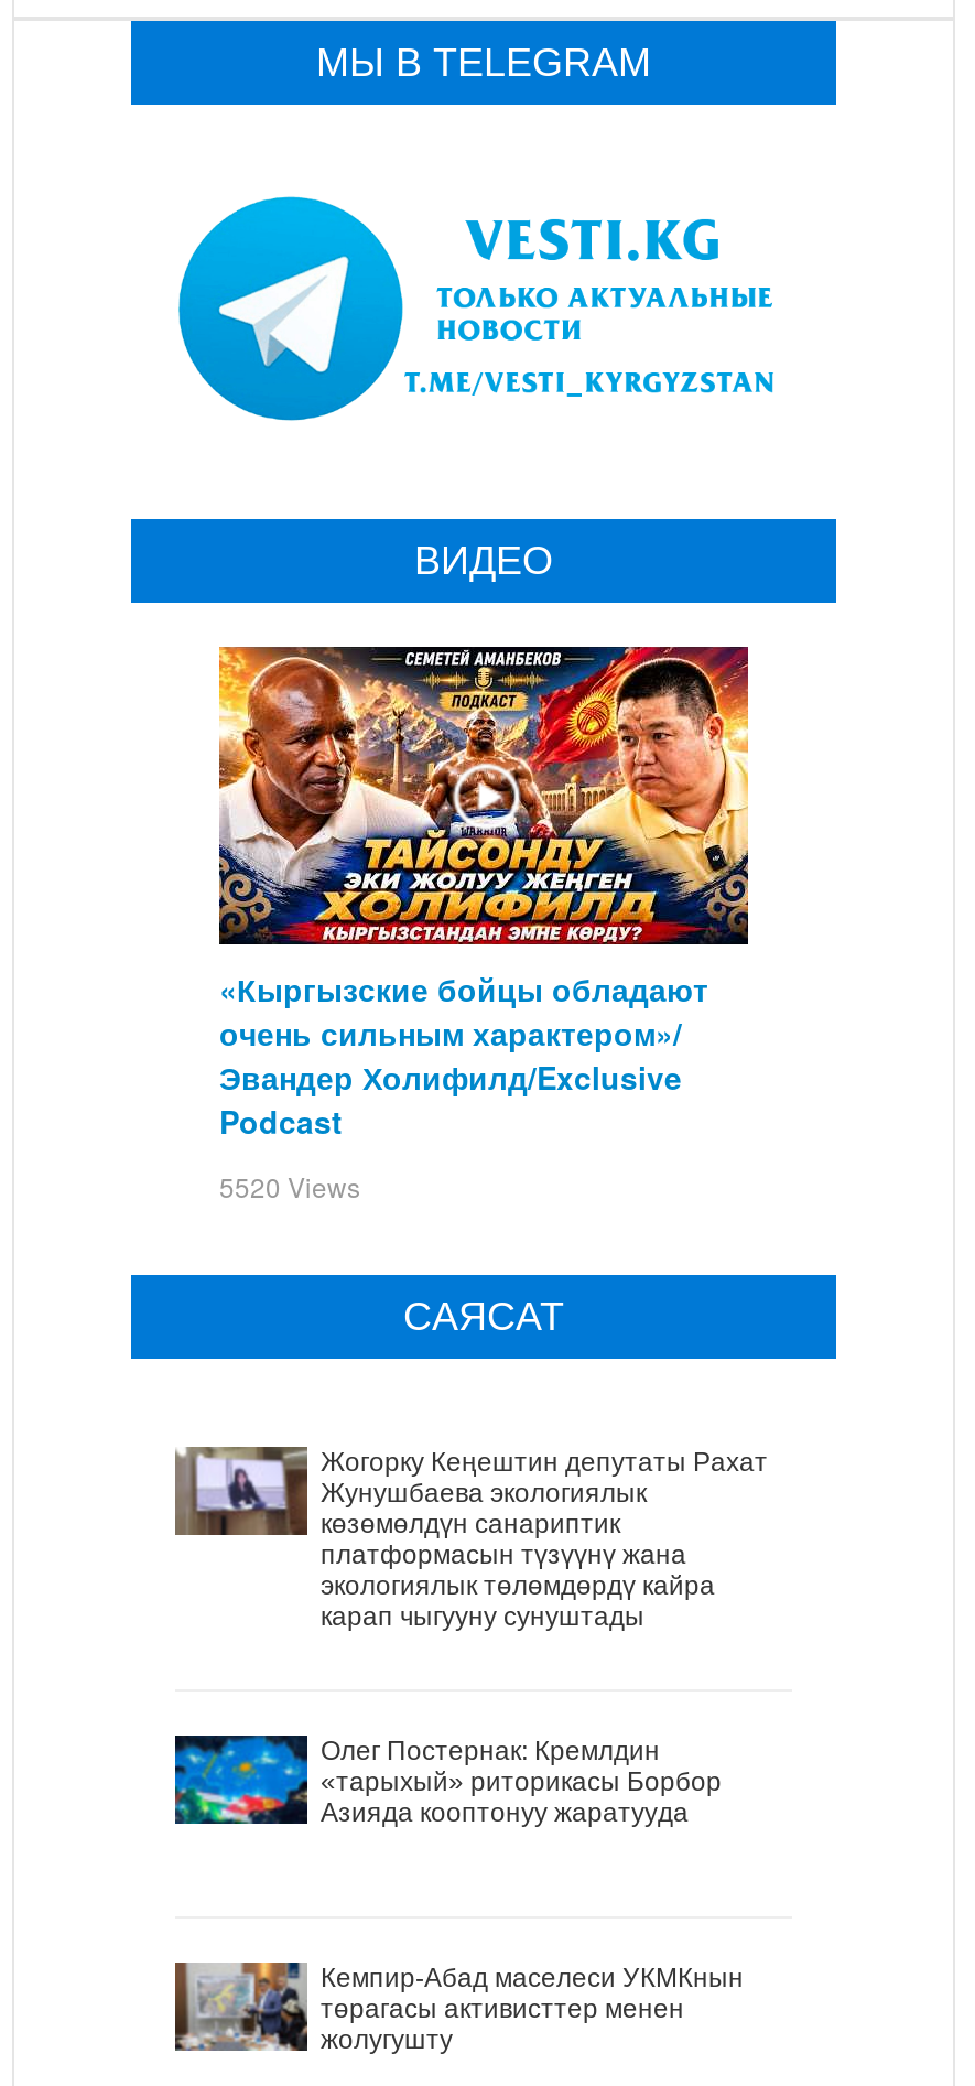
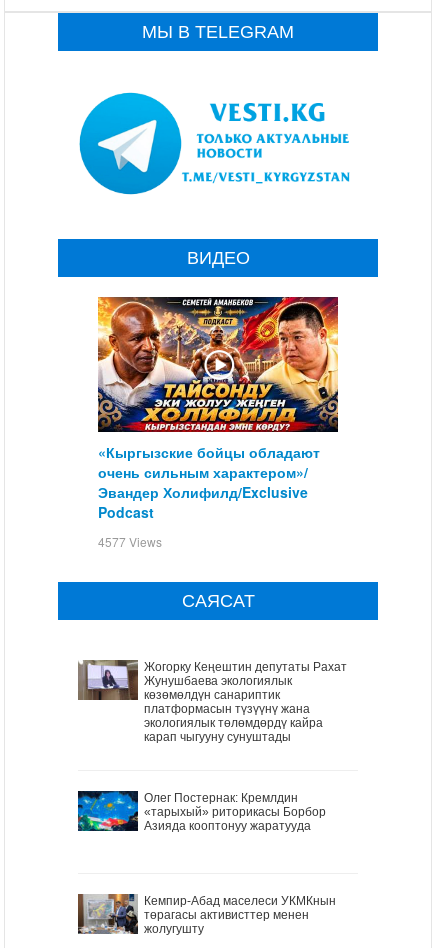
- 5520 Views
+ 4577 Views
